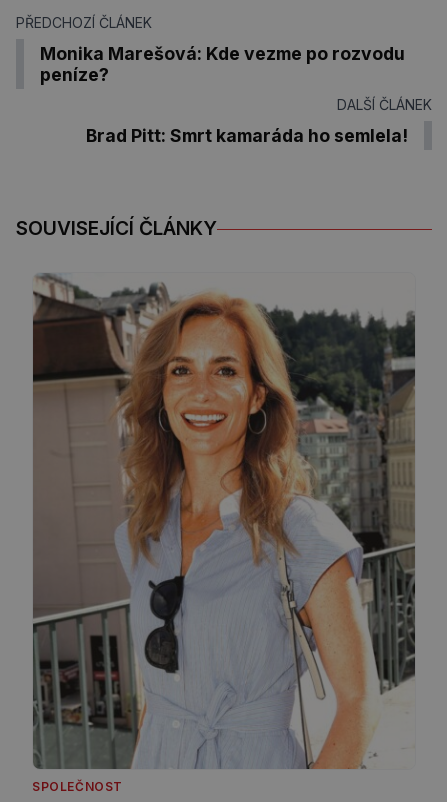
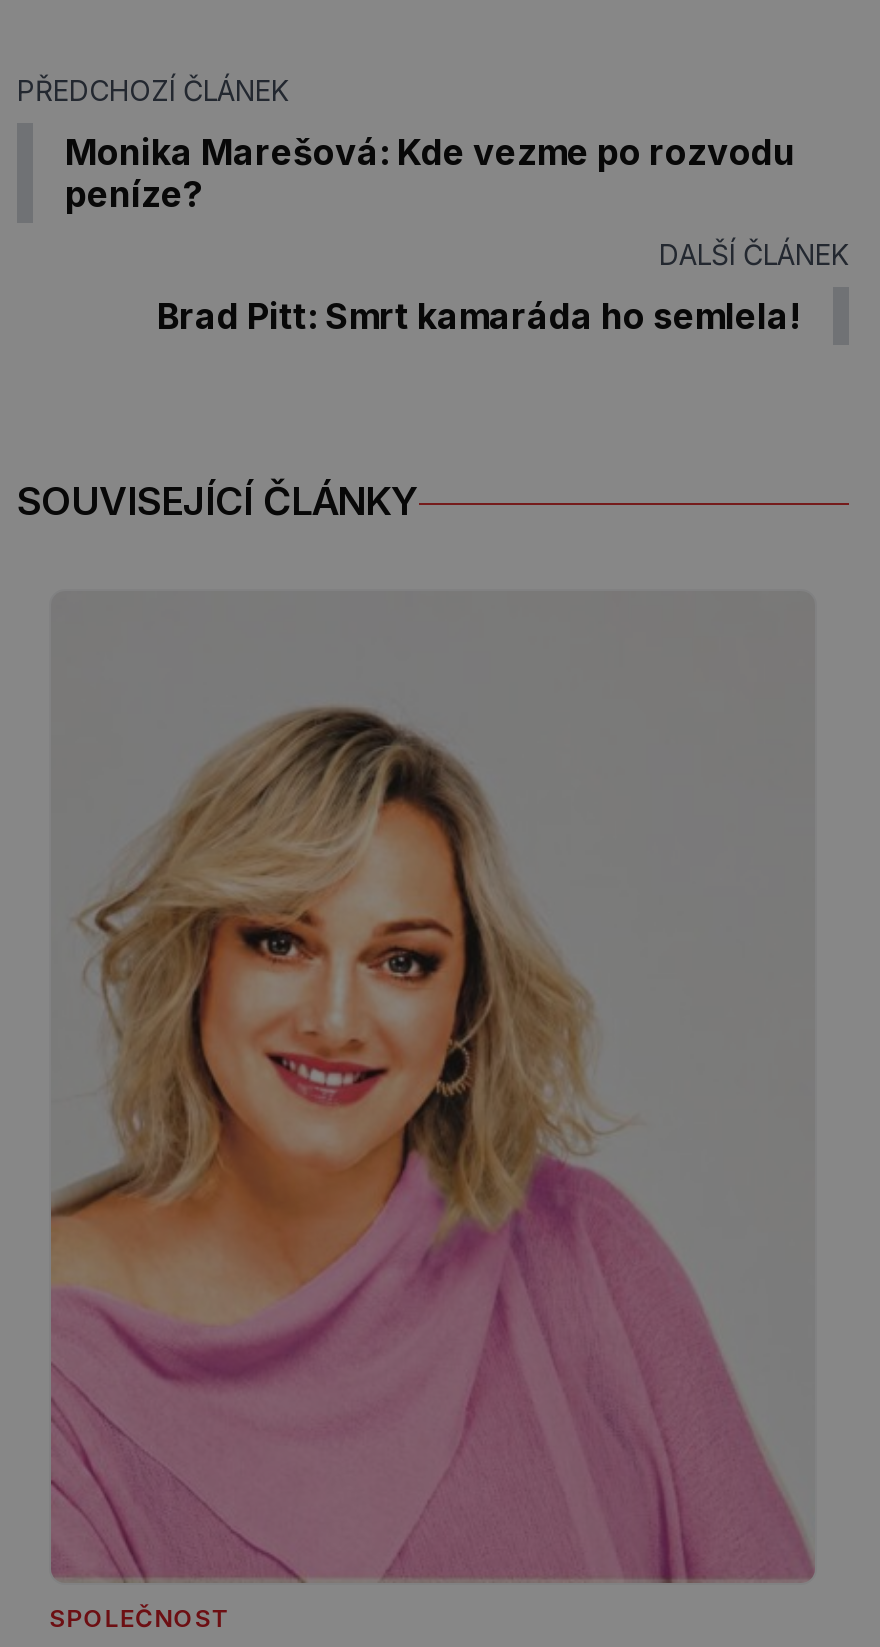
- [image]
+ [image]
